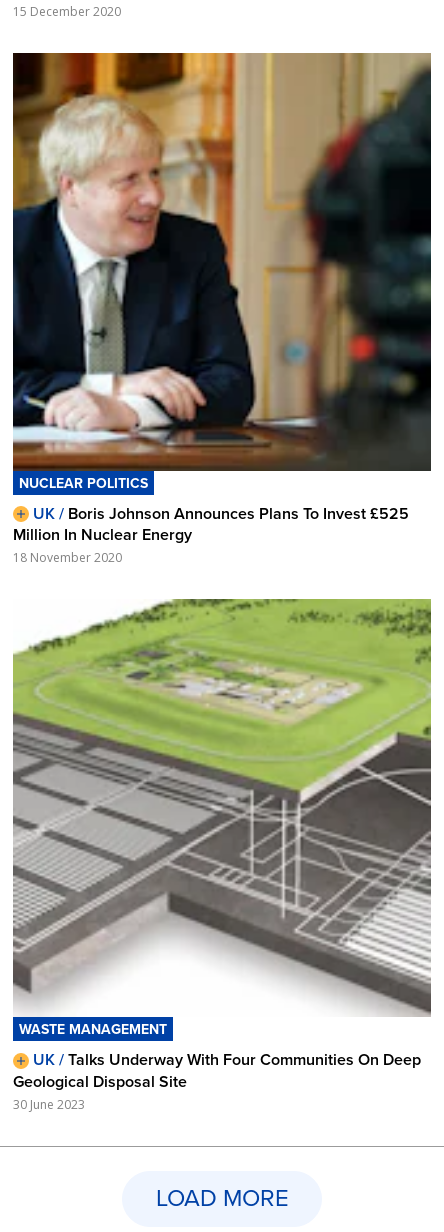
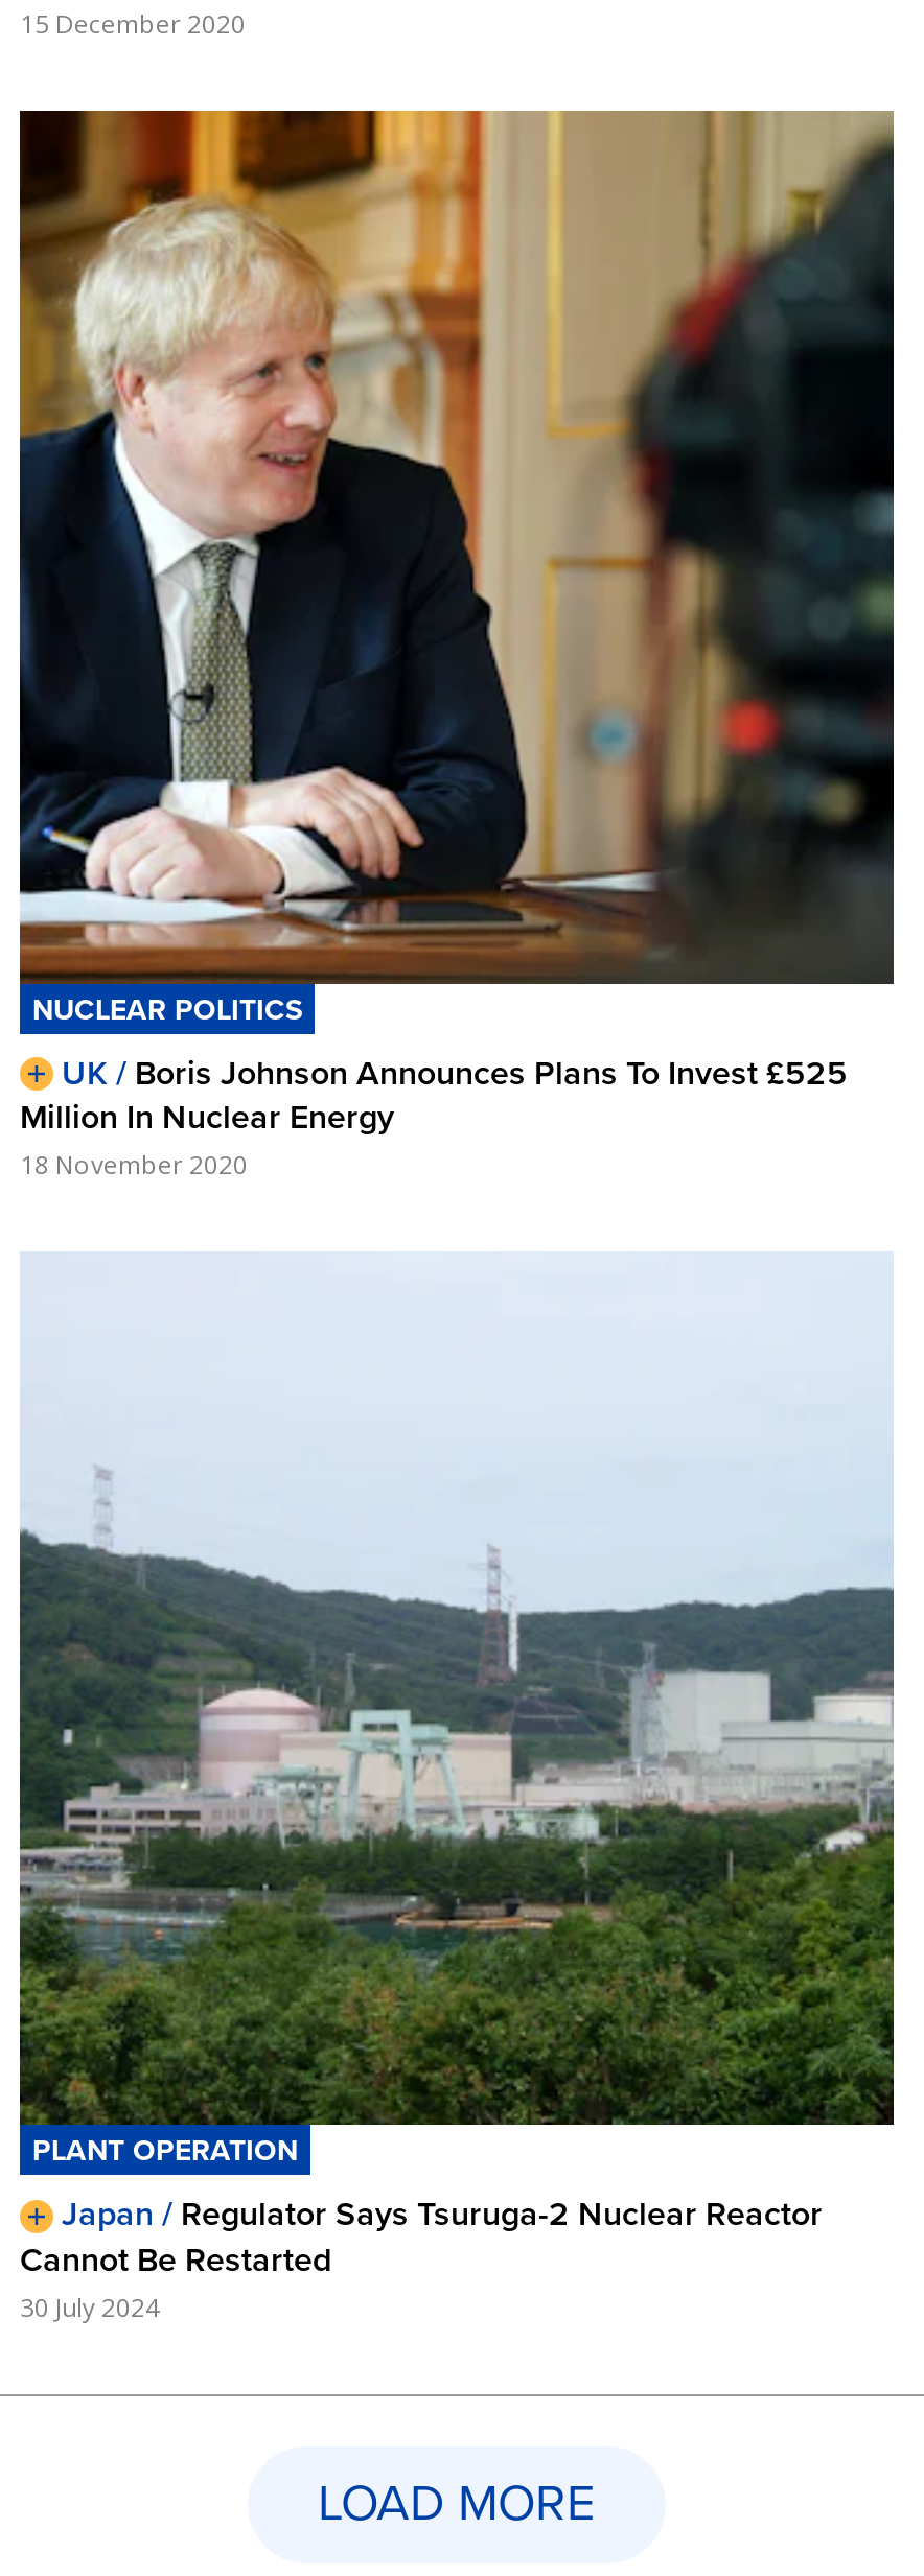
- [image]
- WASTE MANAGEMENT
+ [image]
+ PLANT OPERATION

- UK / Talks Underway With Four Communities On Deep
- Geological Disposal Site
- 30 June 2023
+ Japan / Regulator Says Tsuruga-2 Nuclear Reactor
+ Cannot Be Restarted
+ 30 July 2024
